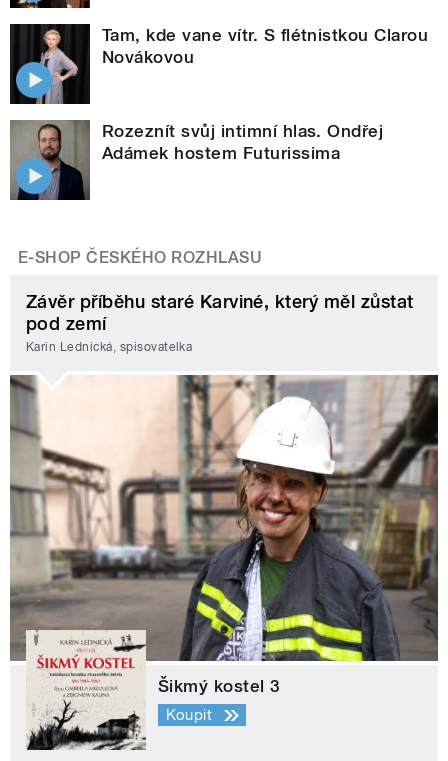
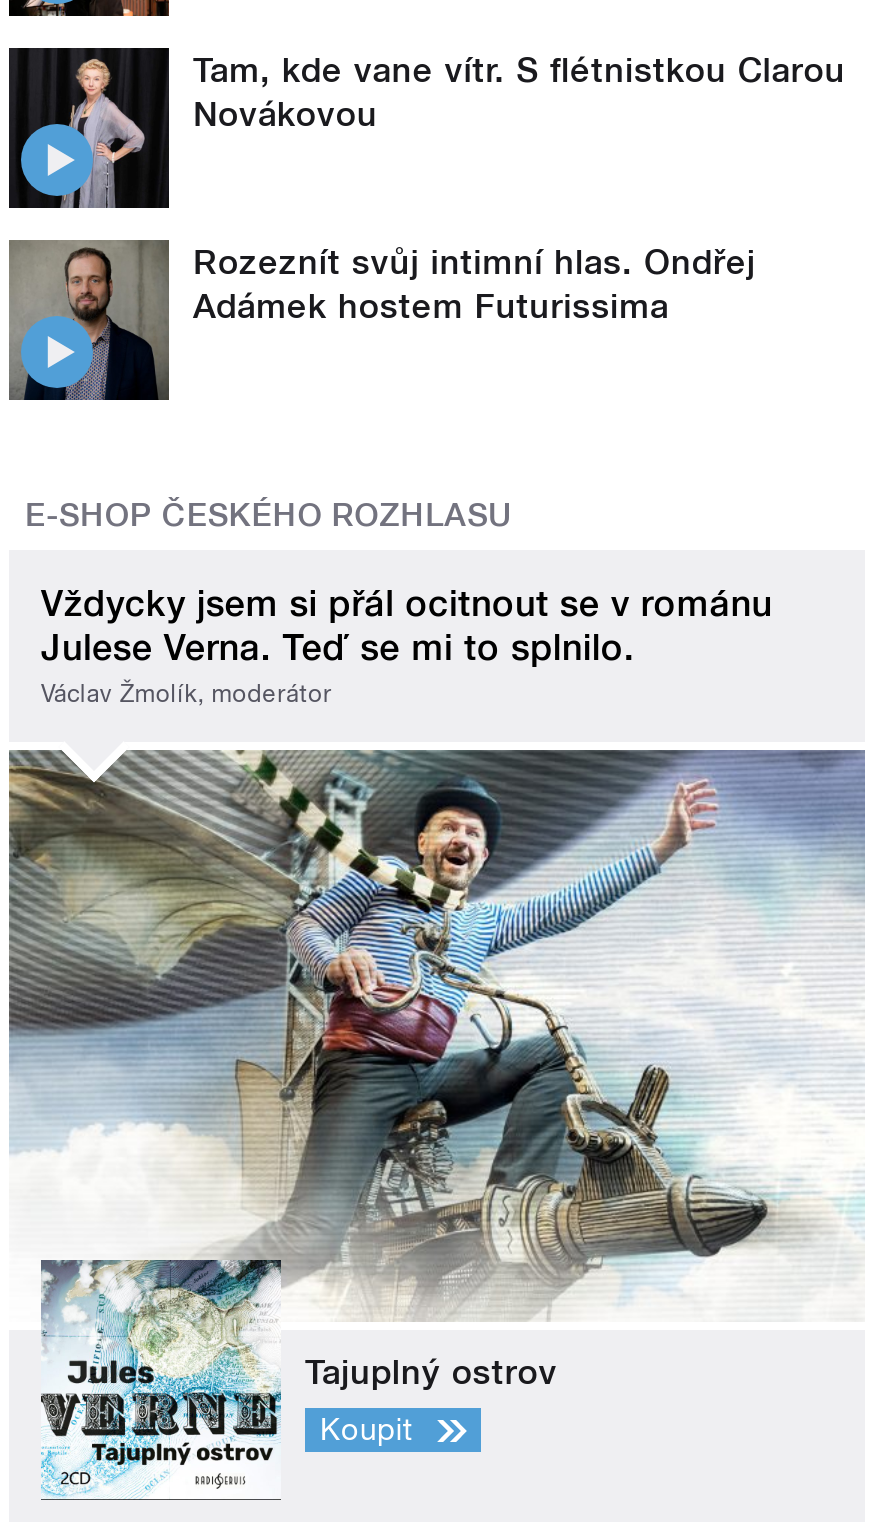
- Závěr příběhu staré Karviné, který měl zůstat
- pod zemí
- Karin Lednická, spisovatelka
+ Vždycky jsem si přál ocitnout se v románu
+ Julese Verna. Teď se mi to splnilo.
+ Václav Žmolík, moderátor

- [image]
- Šikmý kostel 3
+ [image]
+ Tajuplný ostrov
